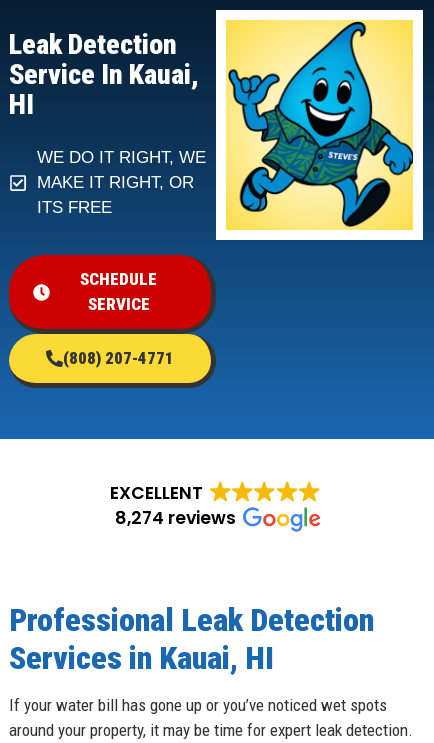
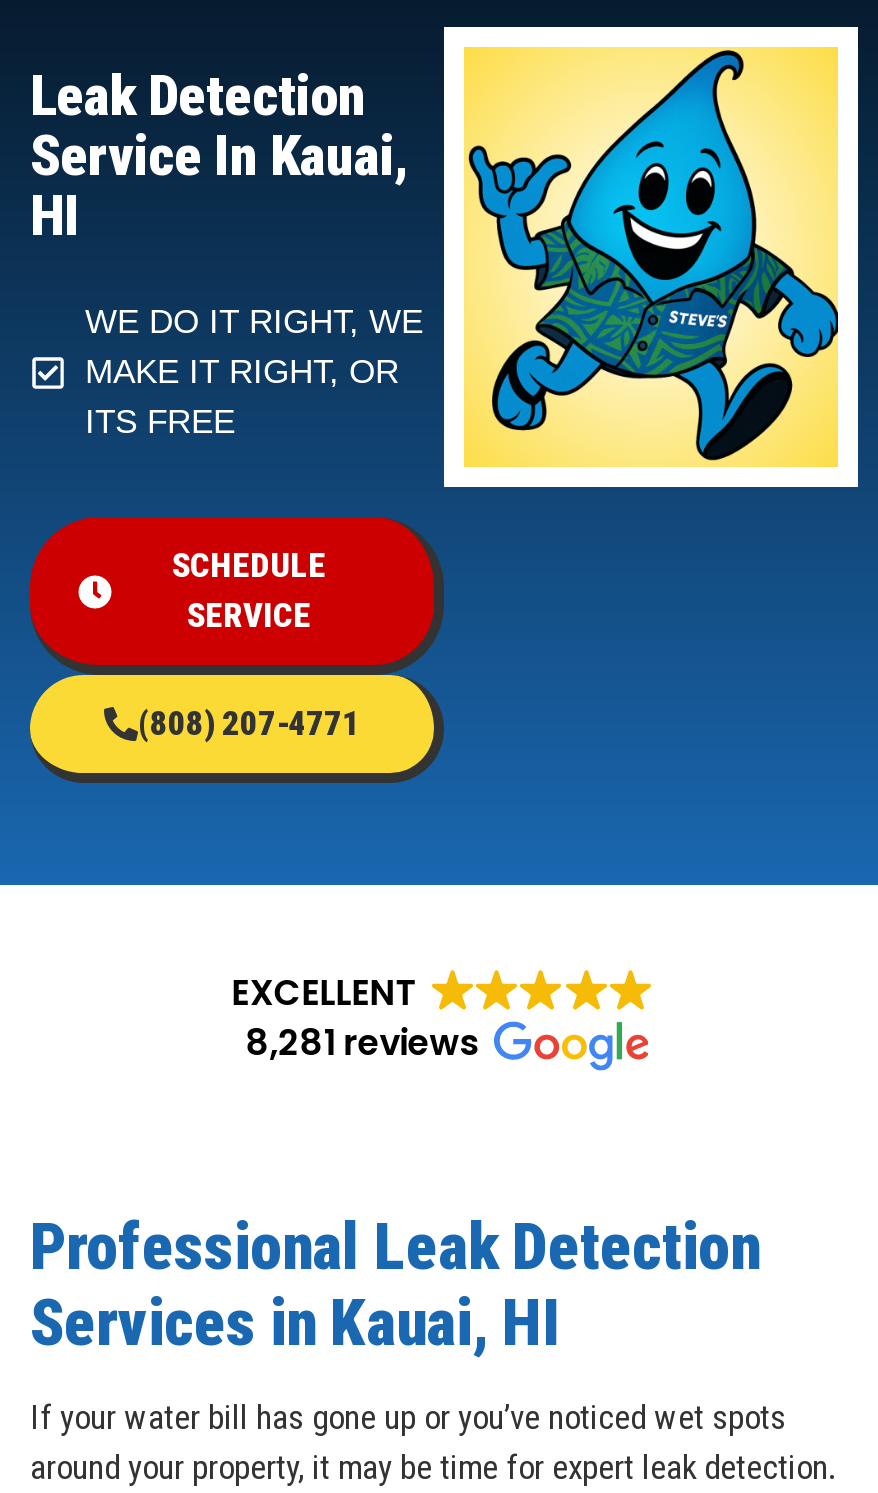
- 8,274 reviews
+ 8,281 reviews
